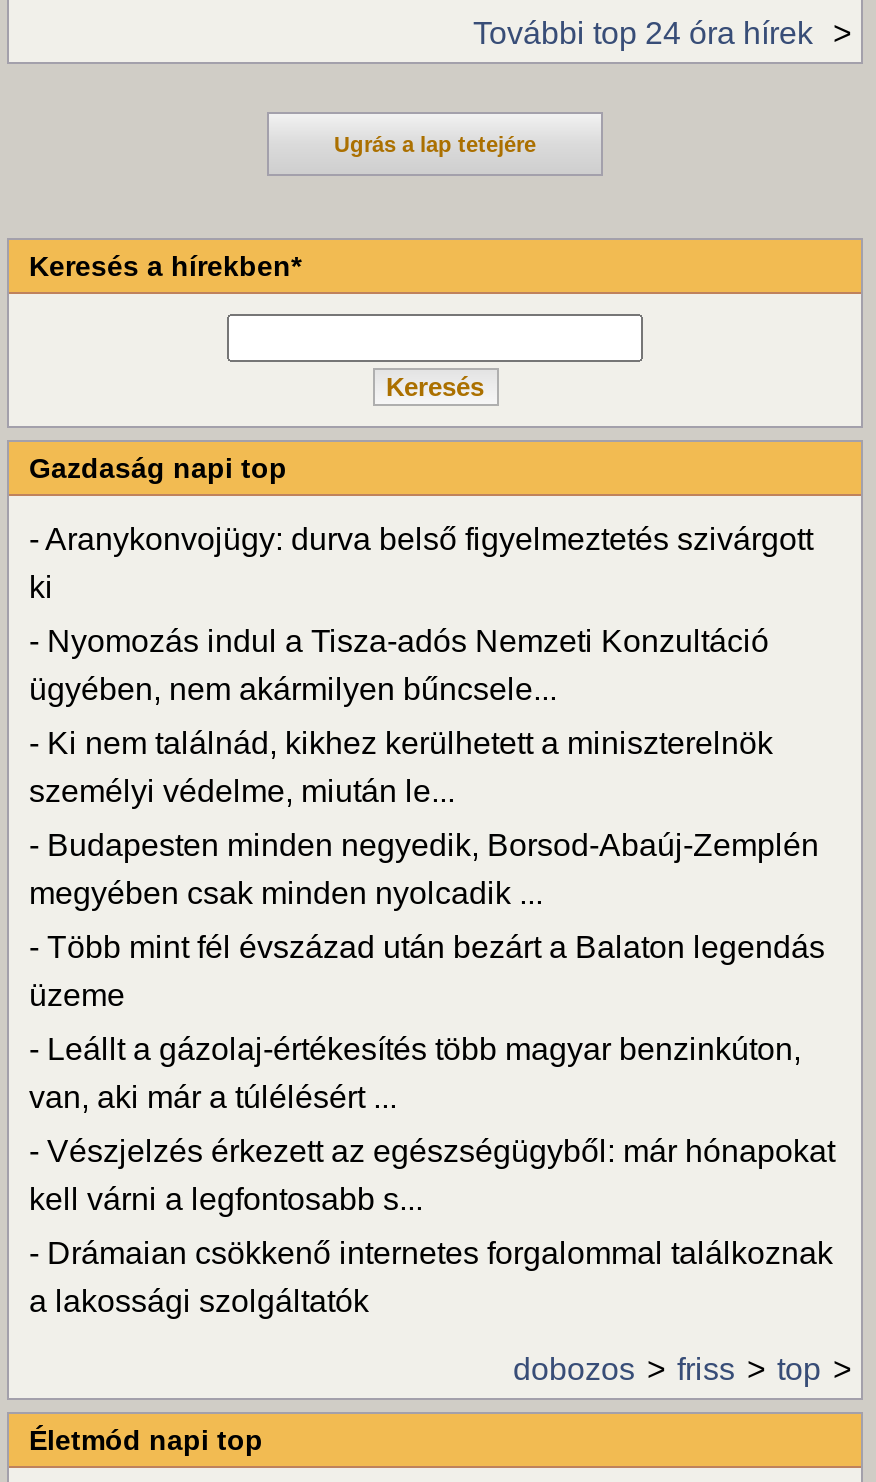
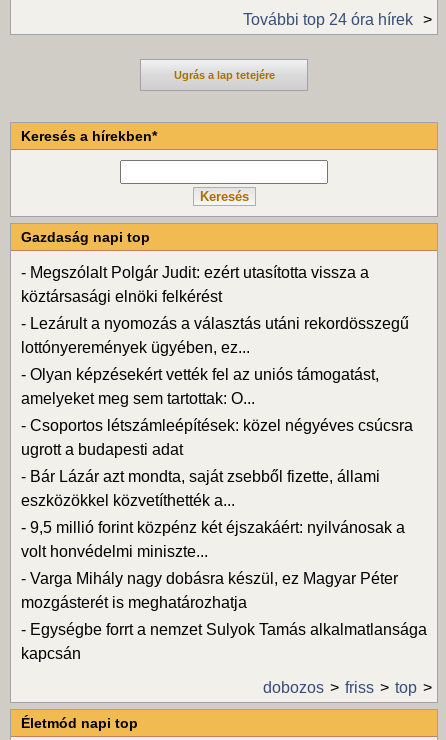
- - Aranykonvojügy: durva belső figyelmeztetés szivárgott
- ki
+ - Megszólalt Polgár Judit: ezért utasította vissza a
+ köztársasági elnöki felkérést

- - Nyomozás indul a Tisza-adós Nemzeti Konzultáció
- ügyében, nem akármilyen bűncsele...
+ - Lezárult a nyomozás a választás utáni rekordösszegű
+ lottónyeremények ügyében, ez...

- - Ki nem találnád, kikhez kerülhetett a miniszterelnök
- személyi védelme, miután le...
+ - Olyan képzésekért vették fel az uniós támogatást,
+ amelyeket meg sem tartottak: O...

- - Budapesten minden negyedik, Borsod-Abaúj-Zemplén
- megyében csak minden nyolcadik ...
+ - Csoportos létszámleépítések: közel négyéves csúcsra
+ ugrott a budapesti adat

- - Több mint fél évszázad után bezárt a Balaton legendás
- üzeme
+ - Bár Lázár azt mondta, saját zsebből fizette, állami
+ eszközökkel közvetíthették a...

- - Leállt a gázolaj-értékesítés több magyar benzinkúton,
- van, aki már a túlélésért ...
+ - 9,5 millió forint közpénz két éjszakáért: nyilvánosak a
+ volt honvédelmi miniszte...

- - Vészjelzés érkezett az egészségügyből: már hónapokat
- kell várni a legfontosabb s...
+ - Varga Mihály nagy dobásra készül, ez Magyar Péter
+ mozgásterét is meghatározhatja

- - Drámaian csökkenő internetes forgalommal találkoznak
- a lakossági szolgáltatók
+ - Egységbe forrt a nemzet Sulyok Tamás alkalmatlansága
+ kapcsán
